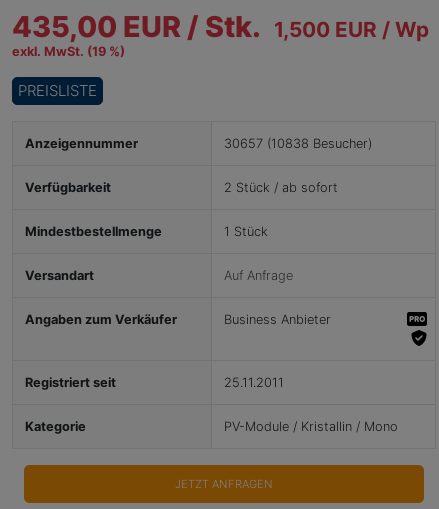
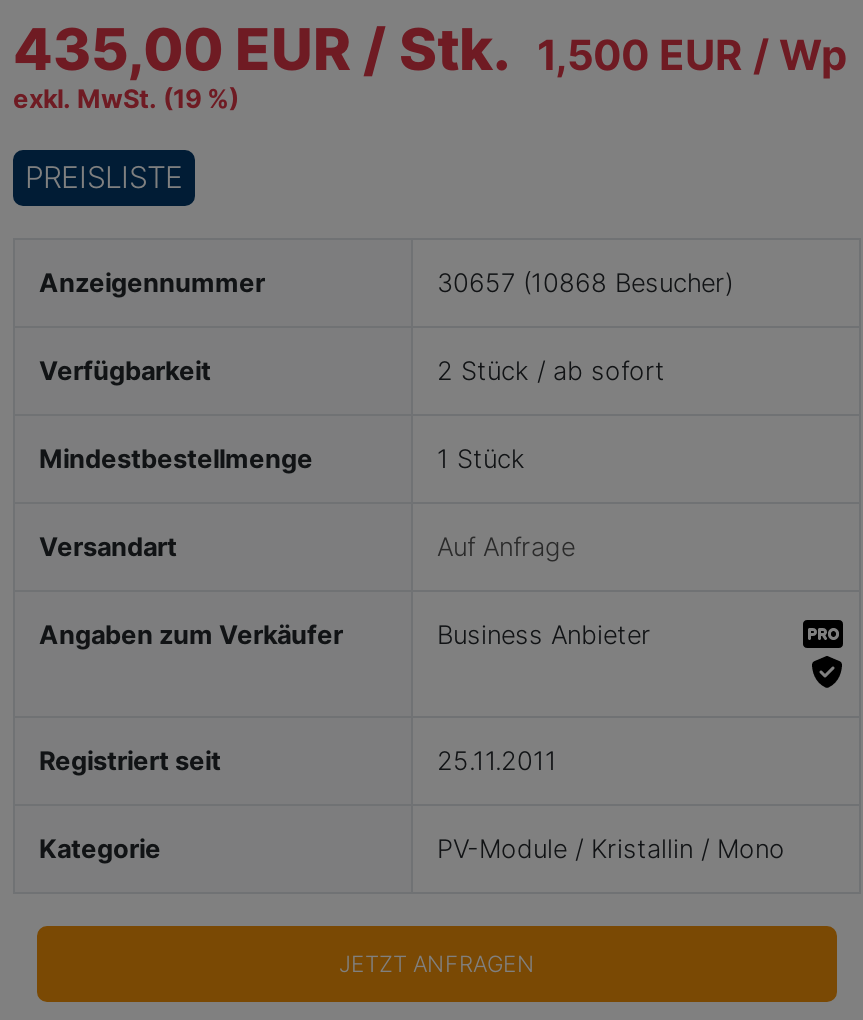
- 30657 (10838 Besucher)
+ 30657 (10868 Besucher)
